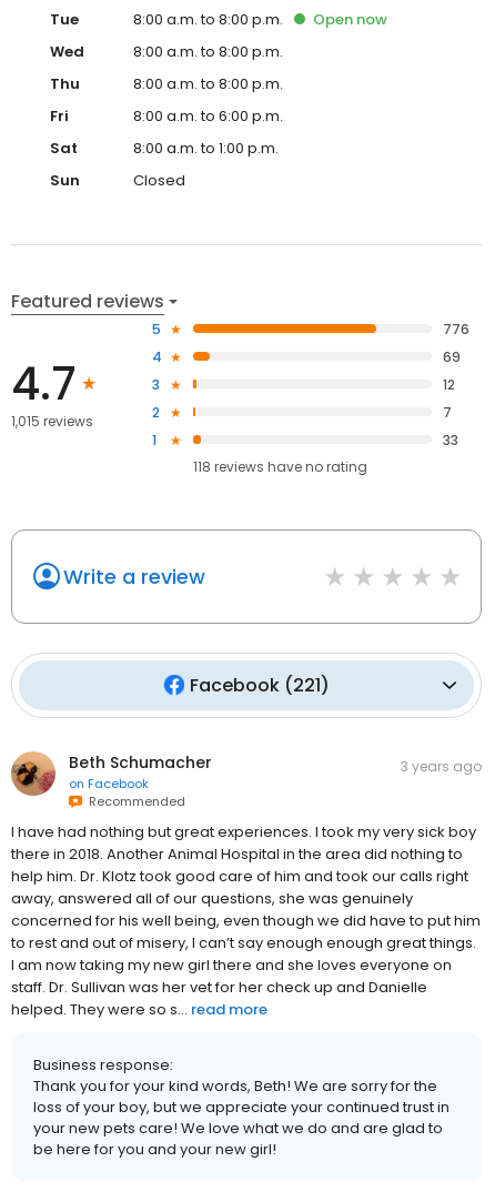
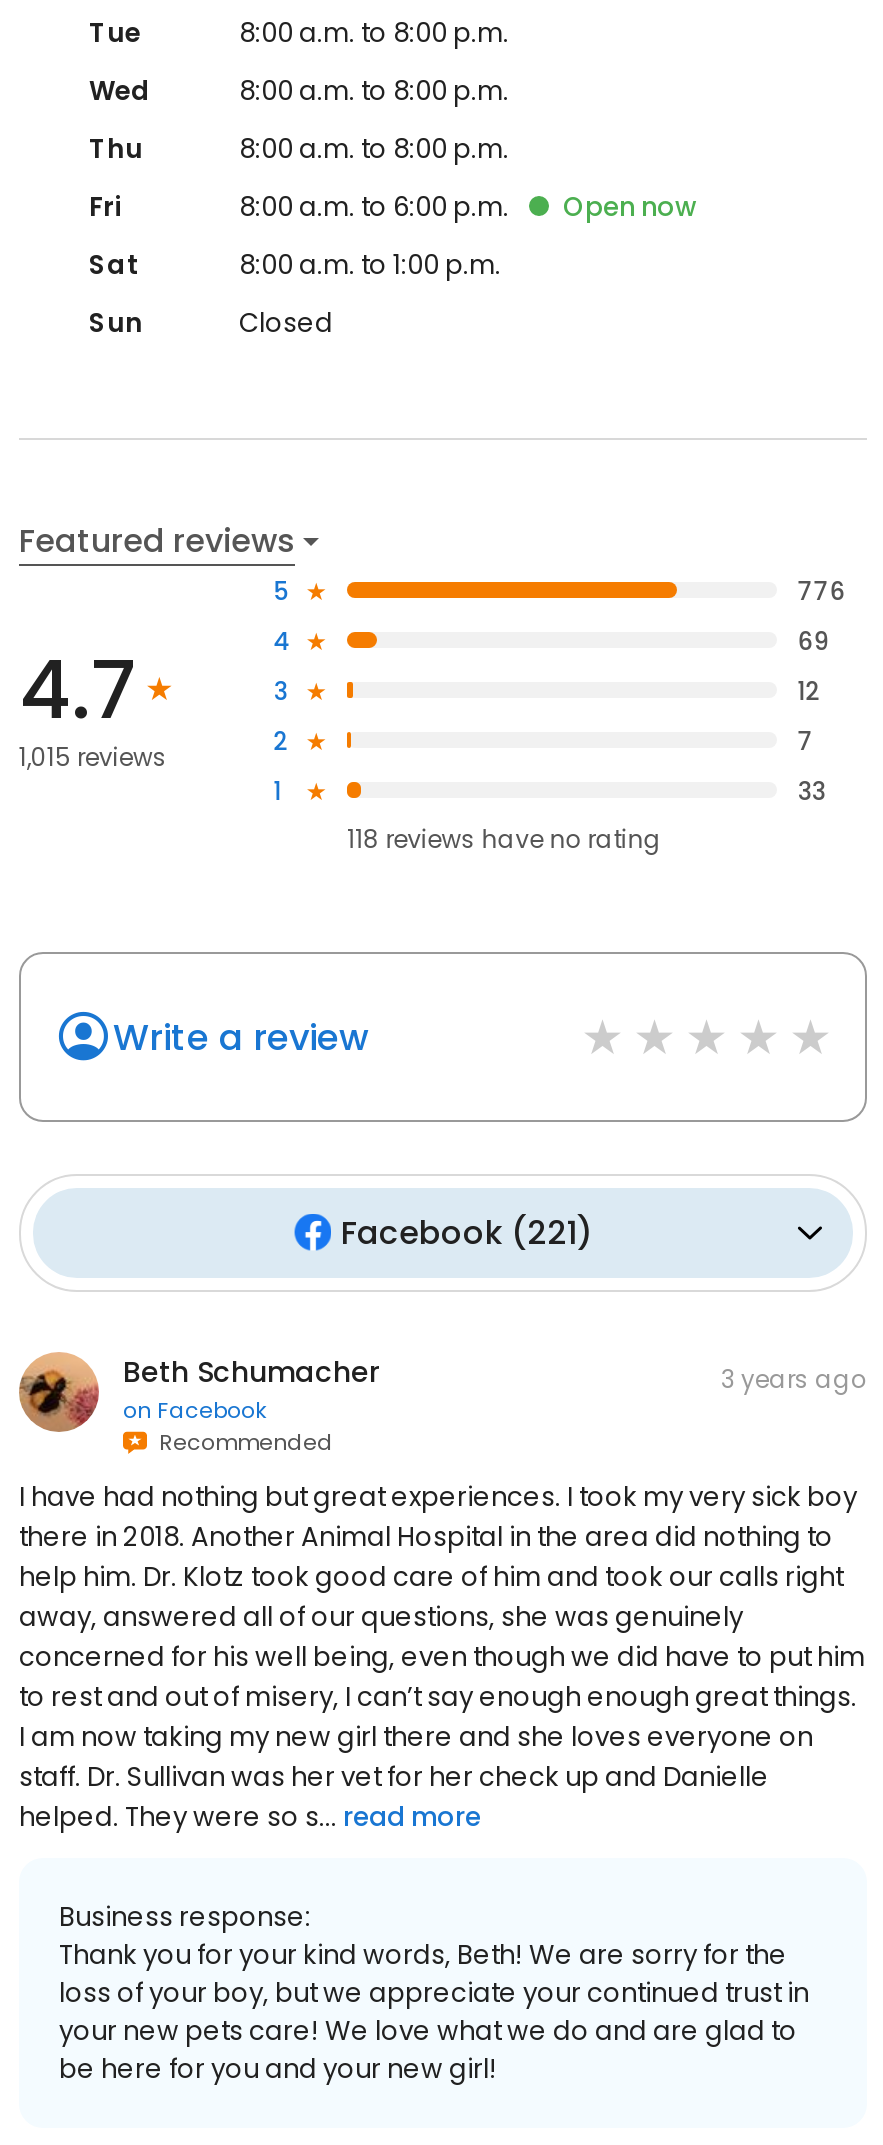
moved down: Open now
